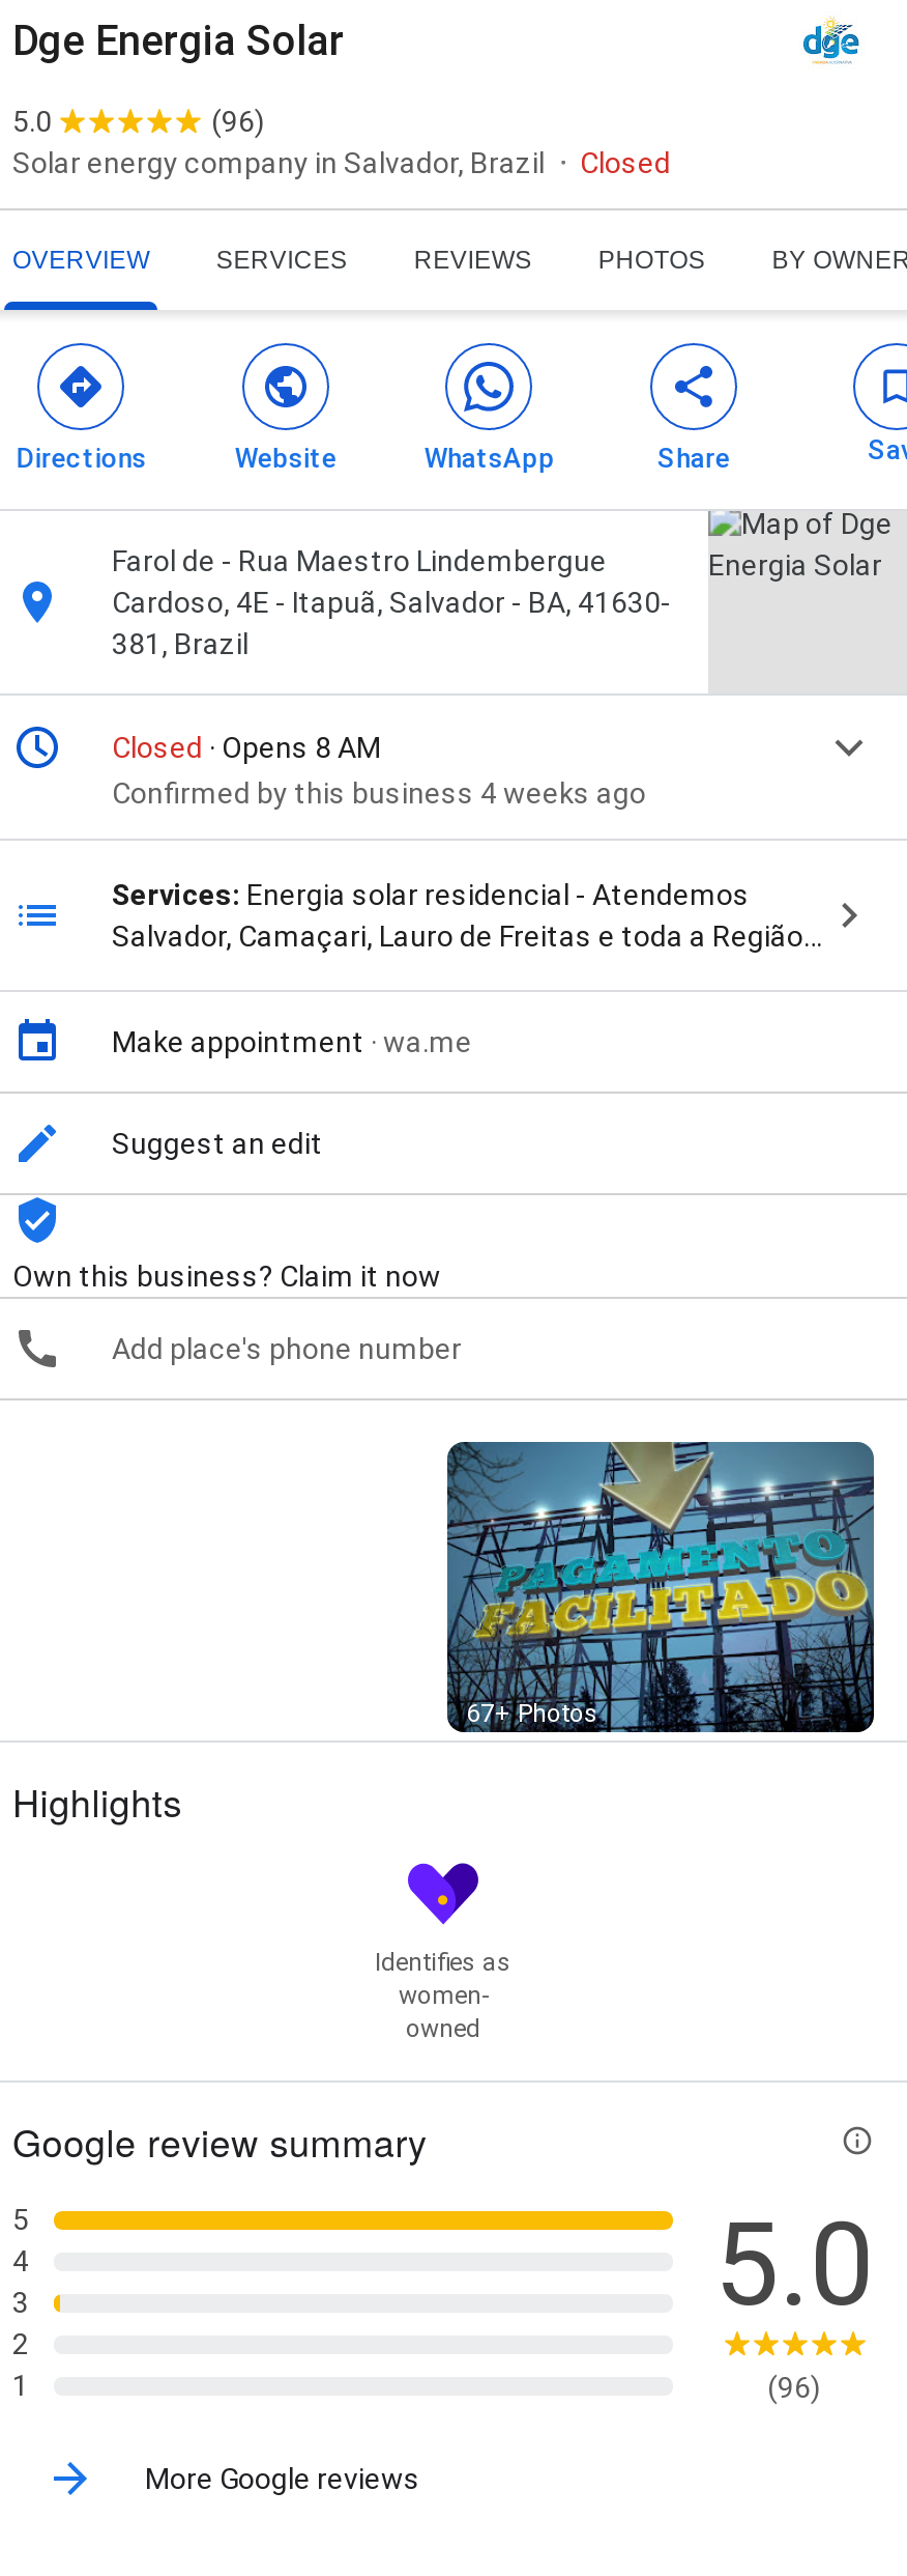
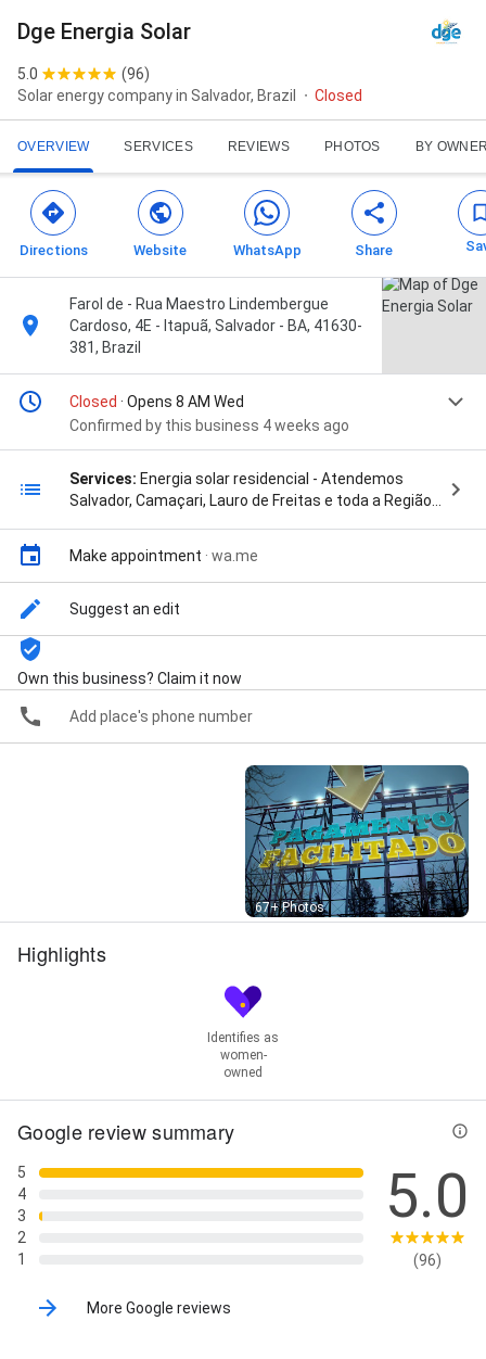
- Closed · Opens 8 AM
+ Closed · Opens 8 AM Wed
